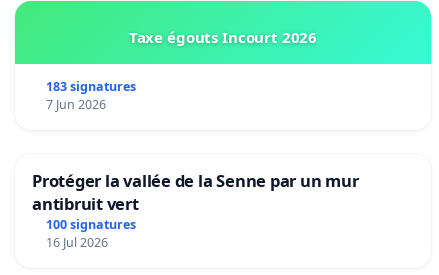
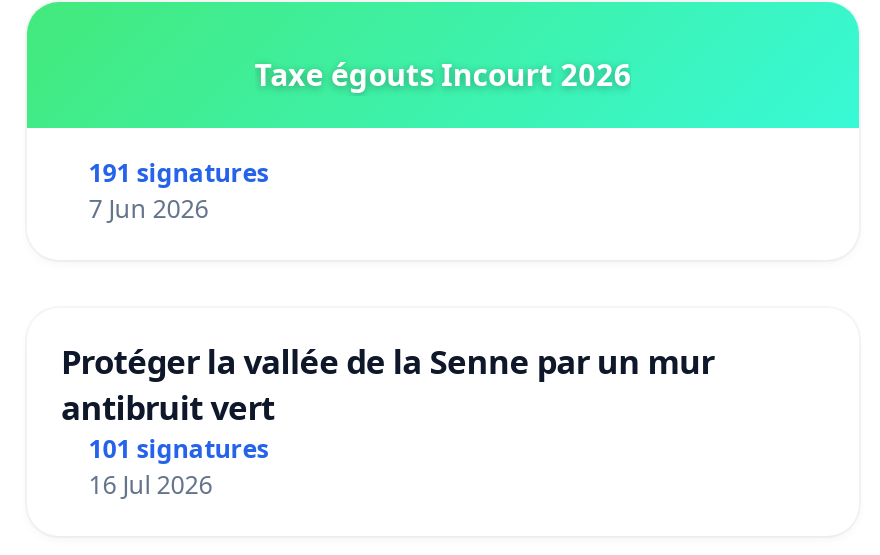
- 183 signatures
+ 191 signatures

- 100 signatures
+ 101 signatures
